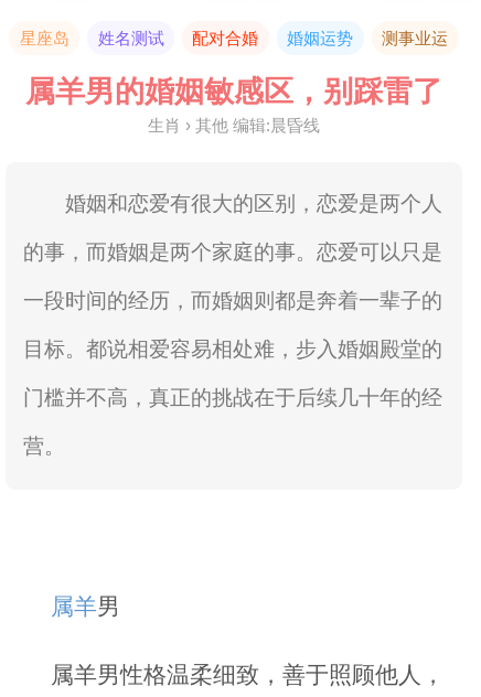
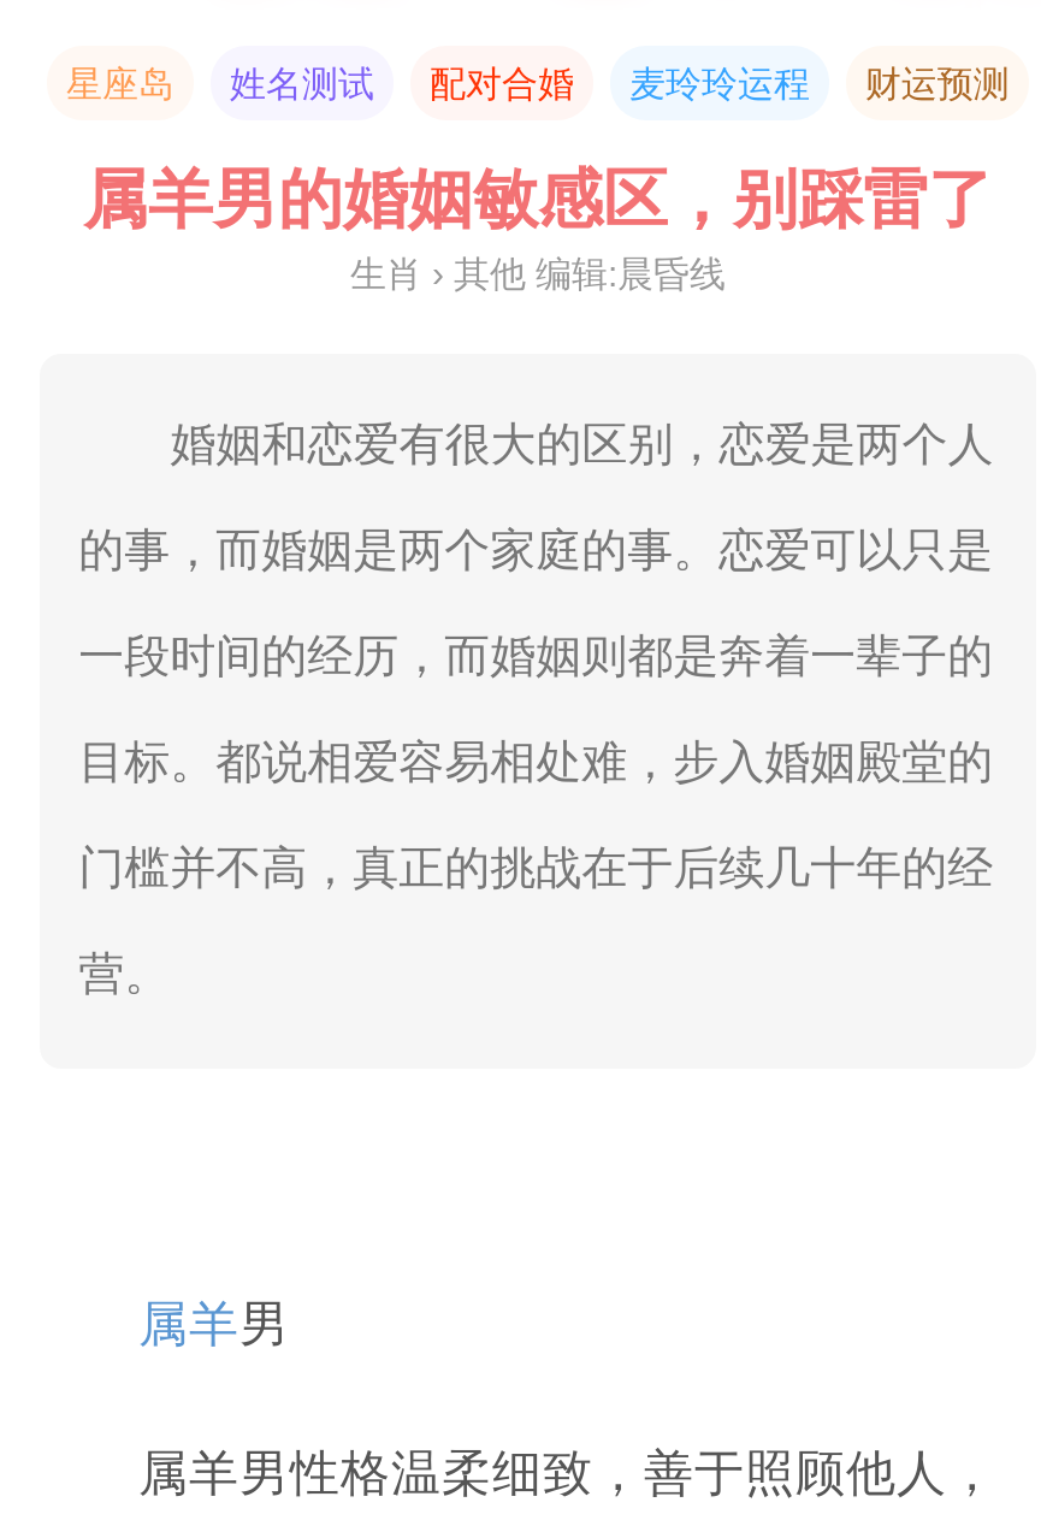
- 婚姻运势
- 测事业运
+ 麦玲玲运程
+ 财运预测
